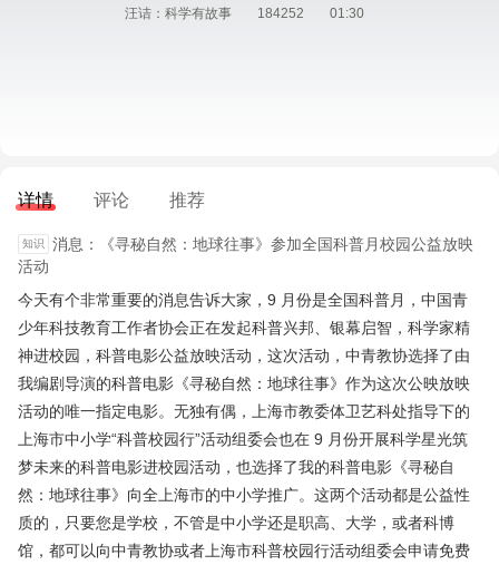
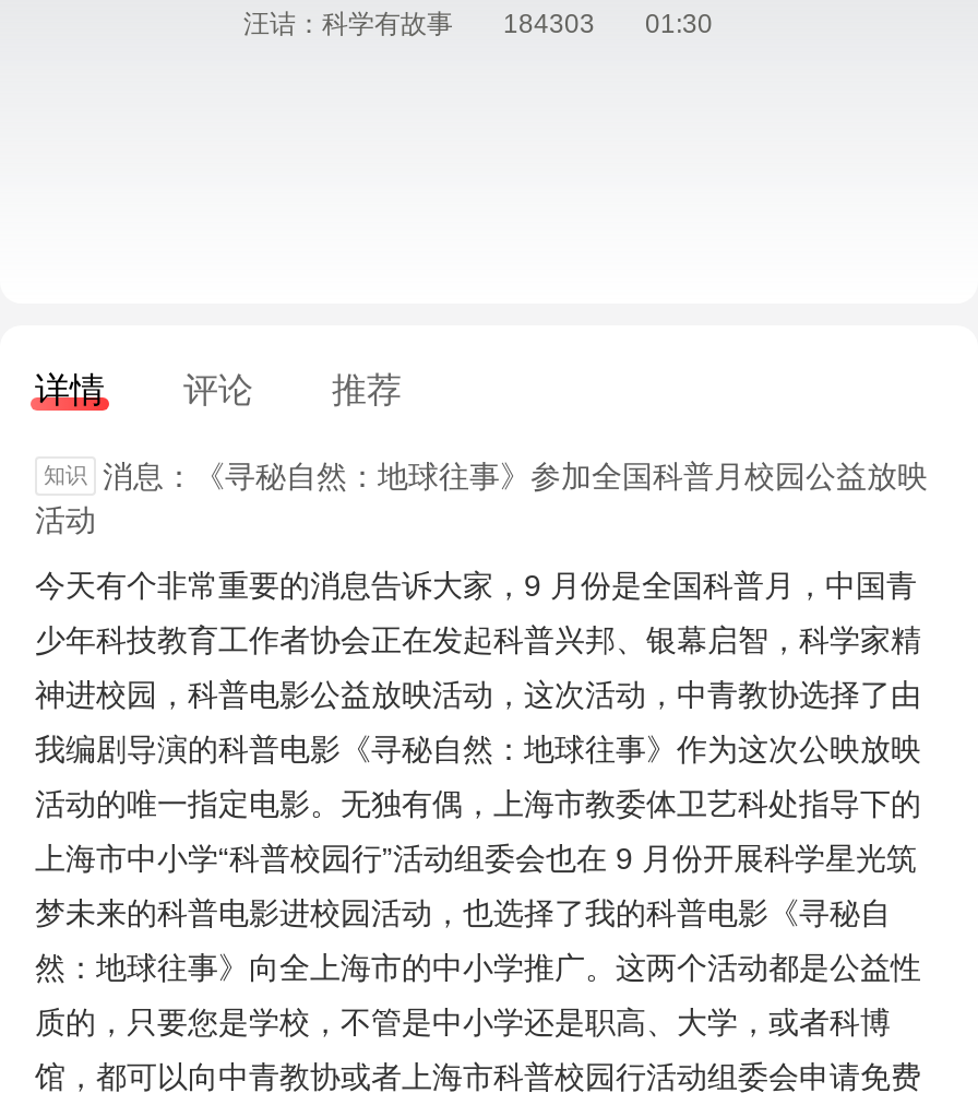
- 汪诘：科学有故事 184252 01:30
+ 汪诘：科学有故事 184303 01:30
